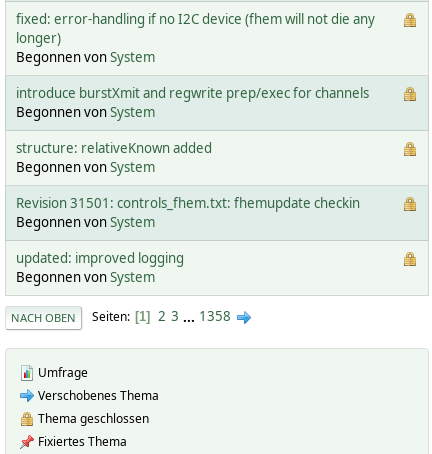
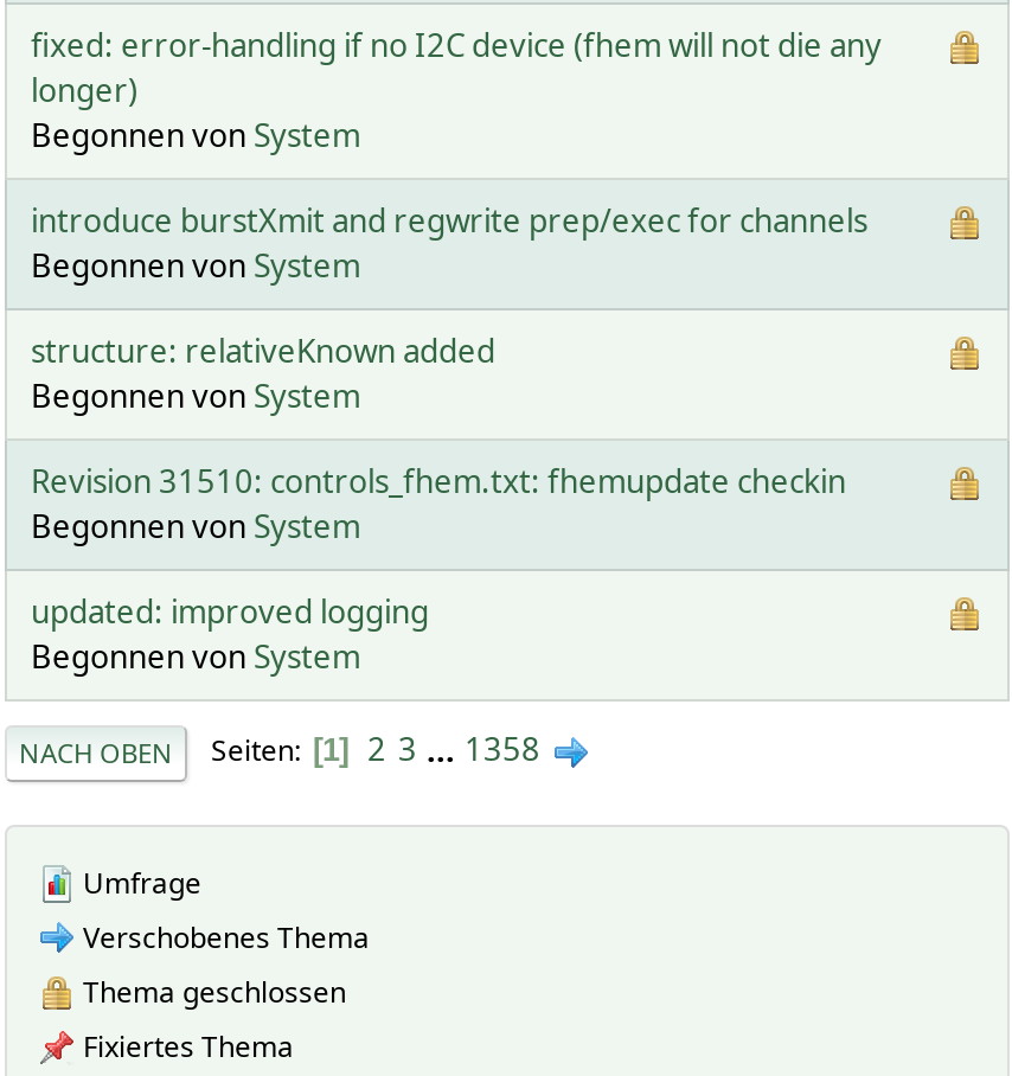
- Revision 31501: controls_fhem.txt: fhemupdate checkin
+ Revision 31510: controls_fhem.txt: fhemupdate checkin
